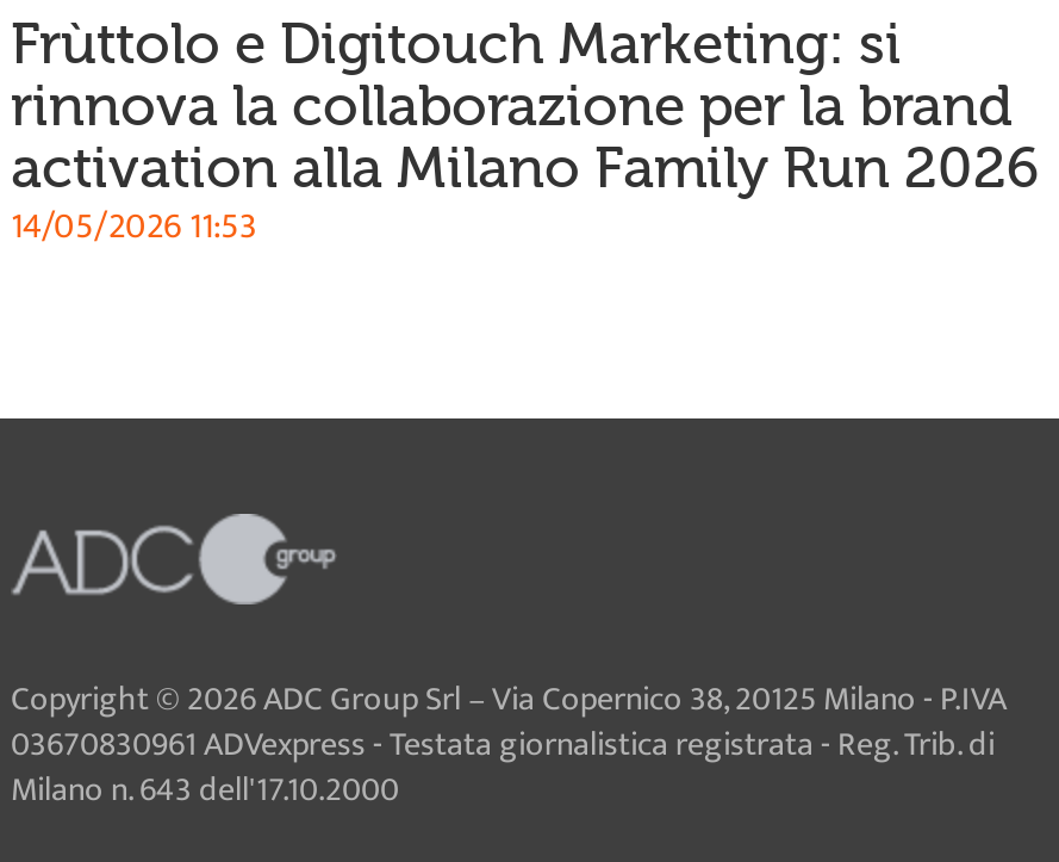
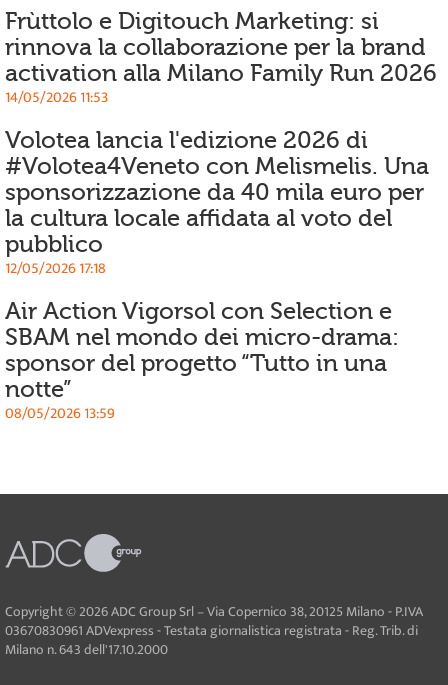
+ Volotea lancia l'edizione 2026 di
+ #Volotea4Veneto con Melismelis. Una
+ sponsorizzazione da 40 mila euro per
+ la cultura locale affidata al voto del
+ pubblico
+ 12/05/2026 17:18
+ Air Action Vigorsol con Selection e
+ SBAM nel mondo dei micro-drama:
+ sponsor del progetto “Tutto in una
+ notte”
+ 08/05/2026 13:59
